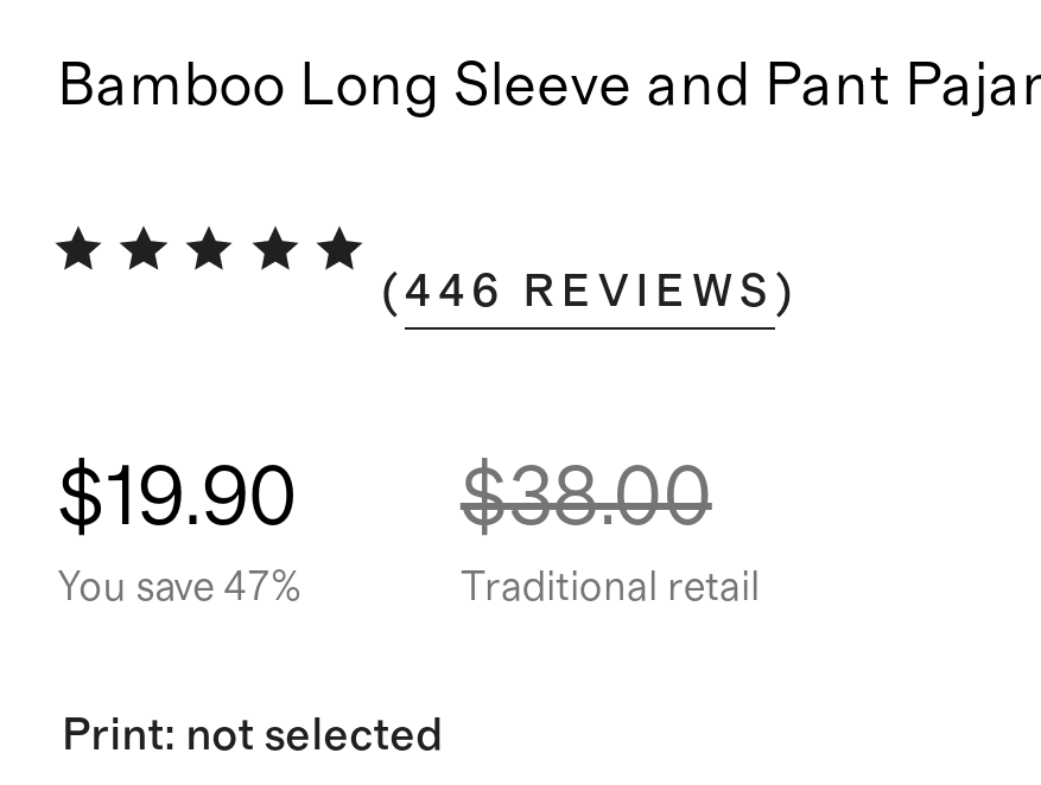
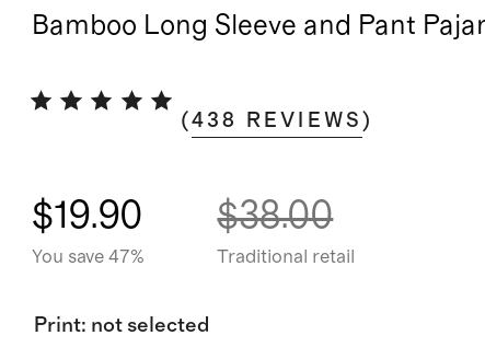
- (446 REVIEWS)
+ (438 REVIEWS)
